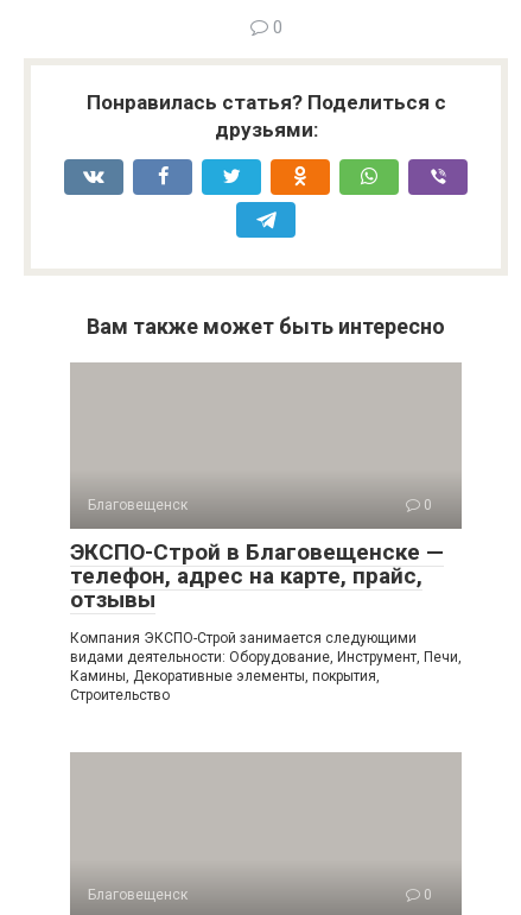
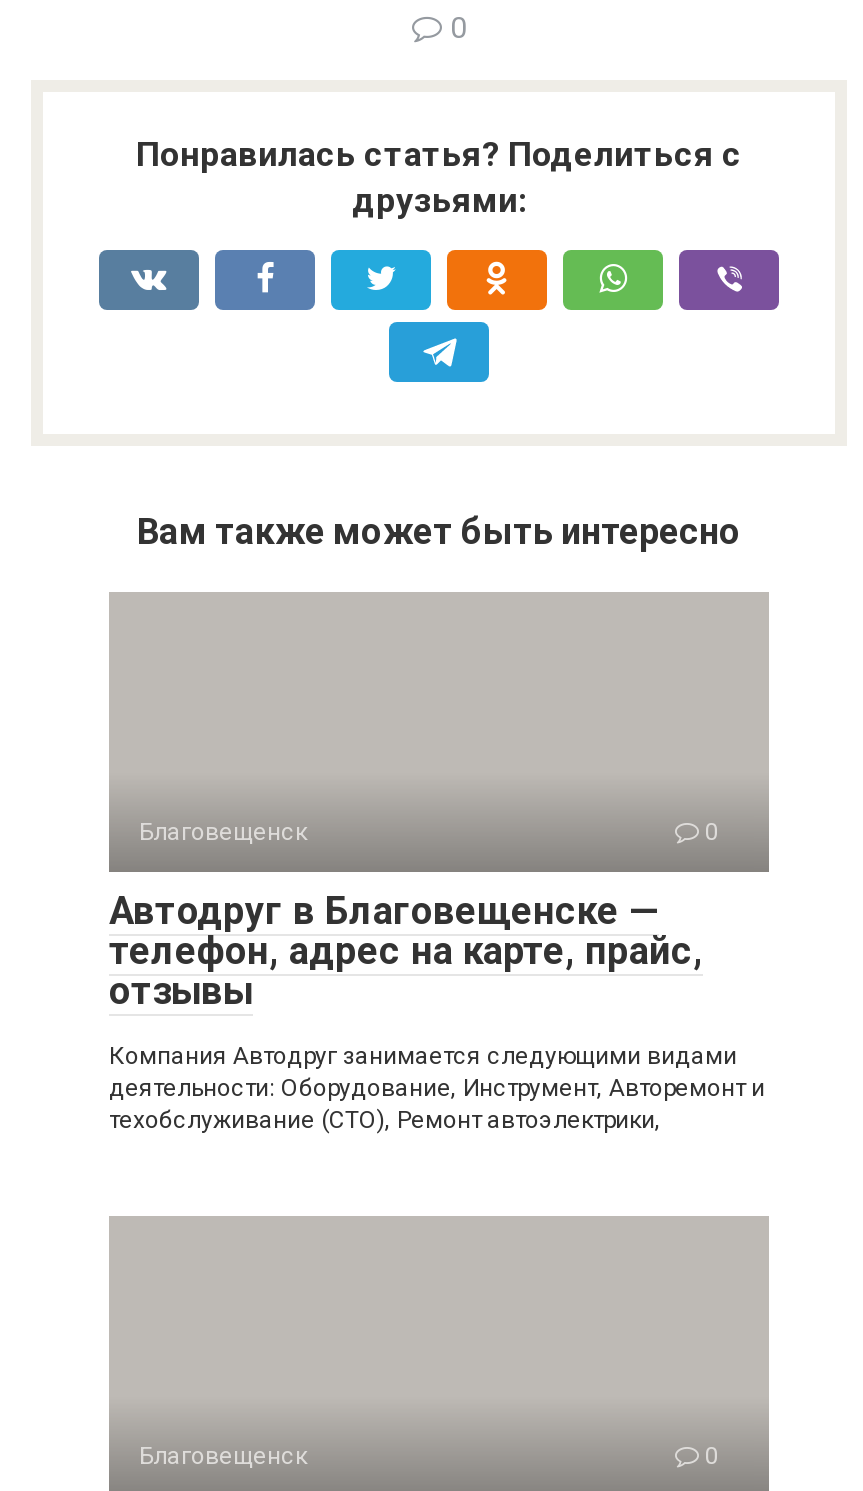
- ЭКСПО-Строй в Благовещенске —
+ Автодруг в Благовещенске —

- Компания ЭКСПО-Строй занимается следующими
- видами деятельности: Оборудование, Инструмент, Печи,
- Камины, Декоративные элементы, покрытия,
- Строительство
+ Компания Автодруг занимается следующими видами
+ деятельности: Оборудование, Инструмент, Авторемонт и
+ техобслуживание (СТО), Ремонт автоэлектрики,
